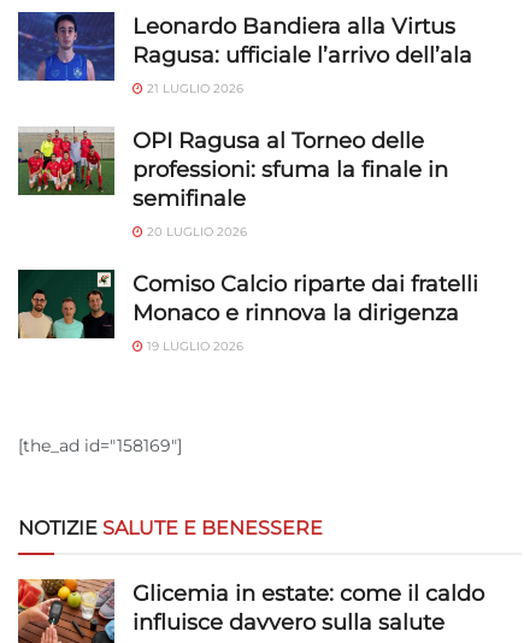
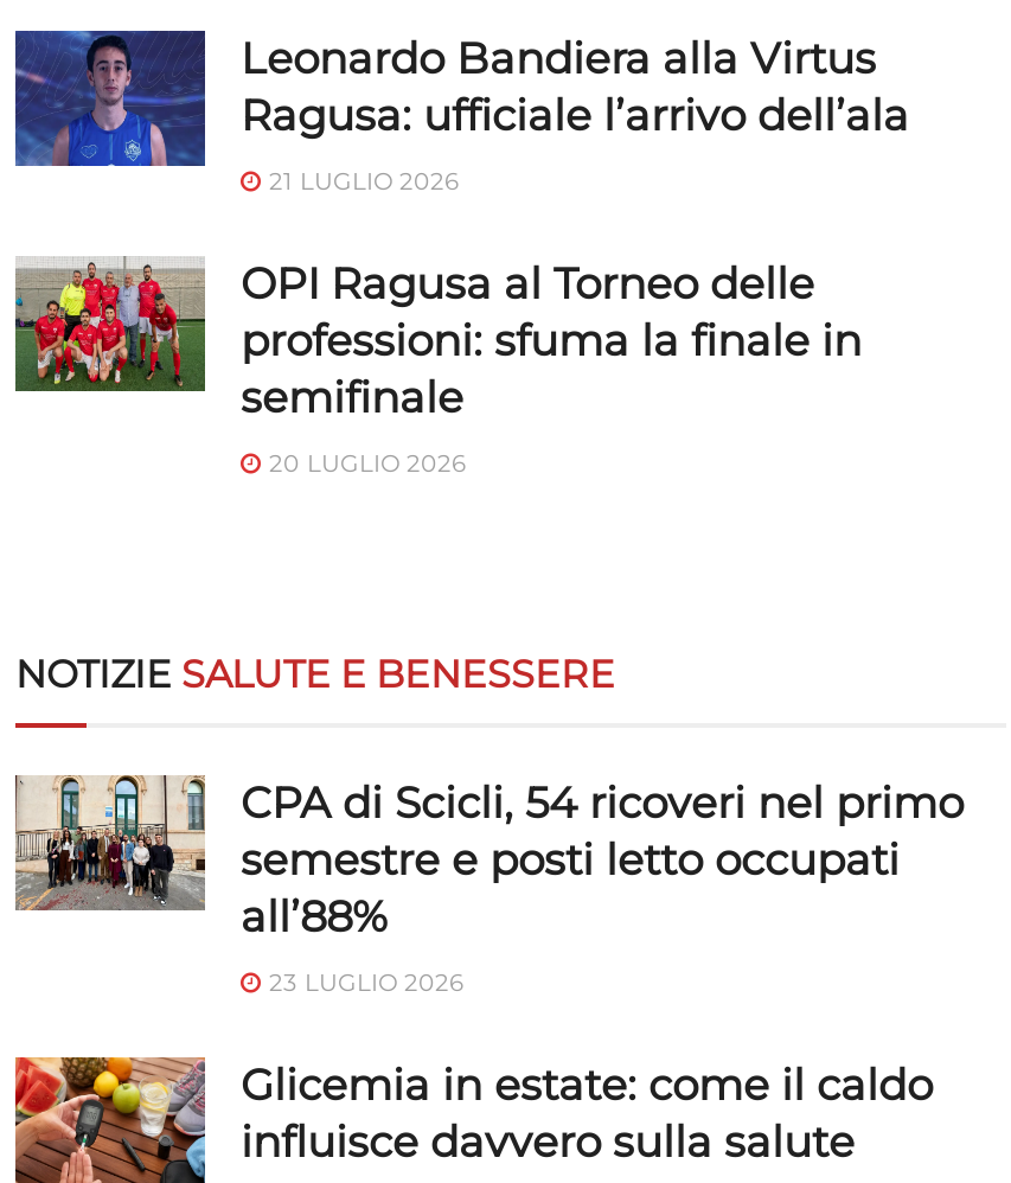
- [image]
- Comiso Calcio riparte dai fratelli
- Monaco e rinnova la dirigenza
- 19 LUGLIO 2026

- [the_ad id="158169"]

moved up: NOTIZIE SALUTE E BENESSERE

+ [image]
+ CPA di Scicli, 54 ricoveri nel primo
+ semestre e posti letto occupati
+ all’88%
+ 23 LUGLIO 2026
